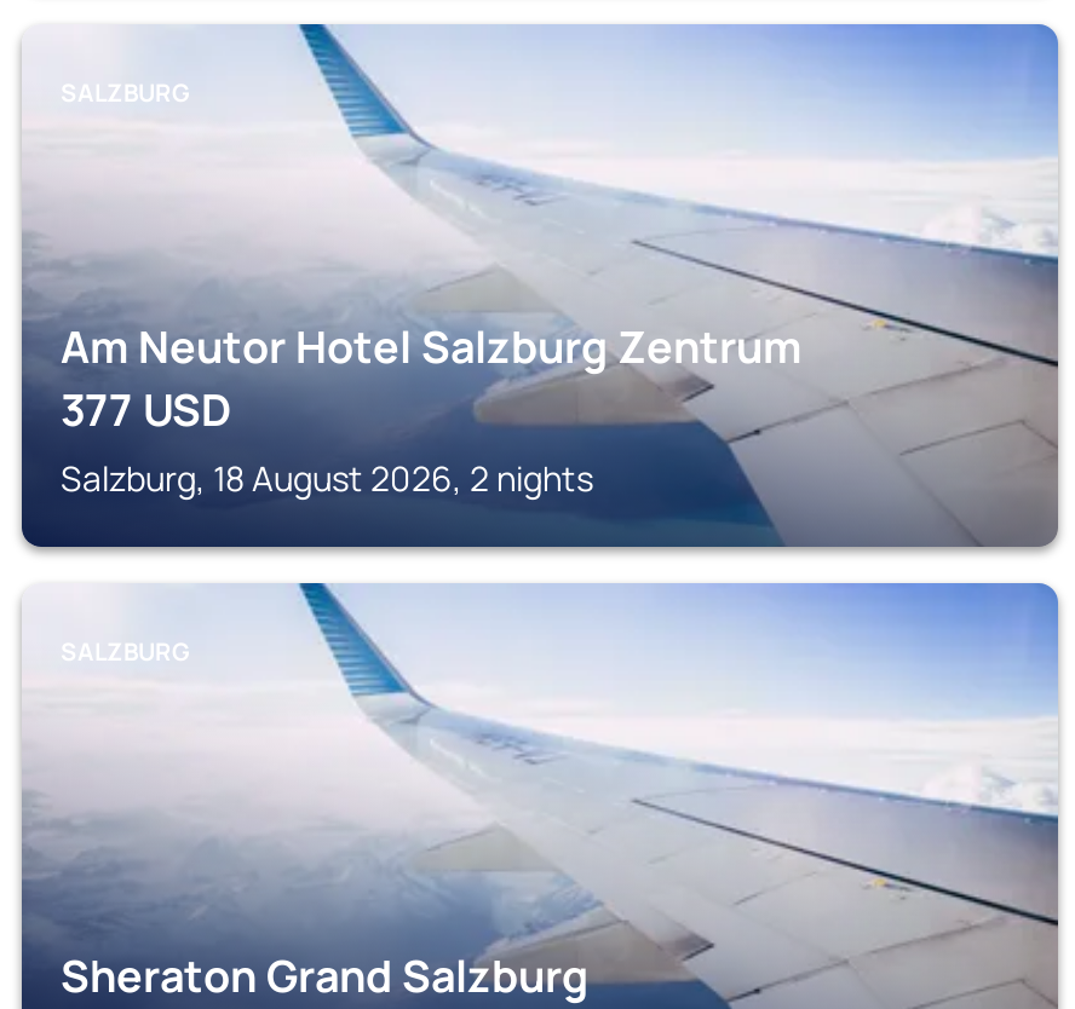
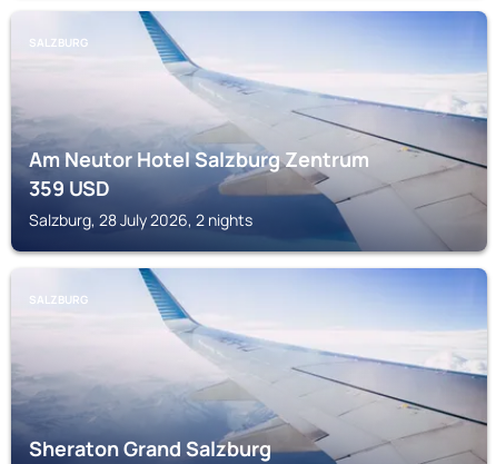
- 377 USD
+ 359 USD

- Salzburg, 18 August 2026, 2 nights
+ Salzburg, 28 July 2026, 2 nights
